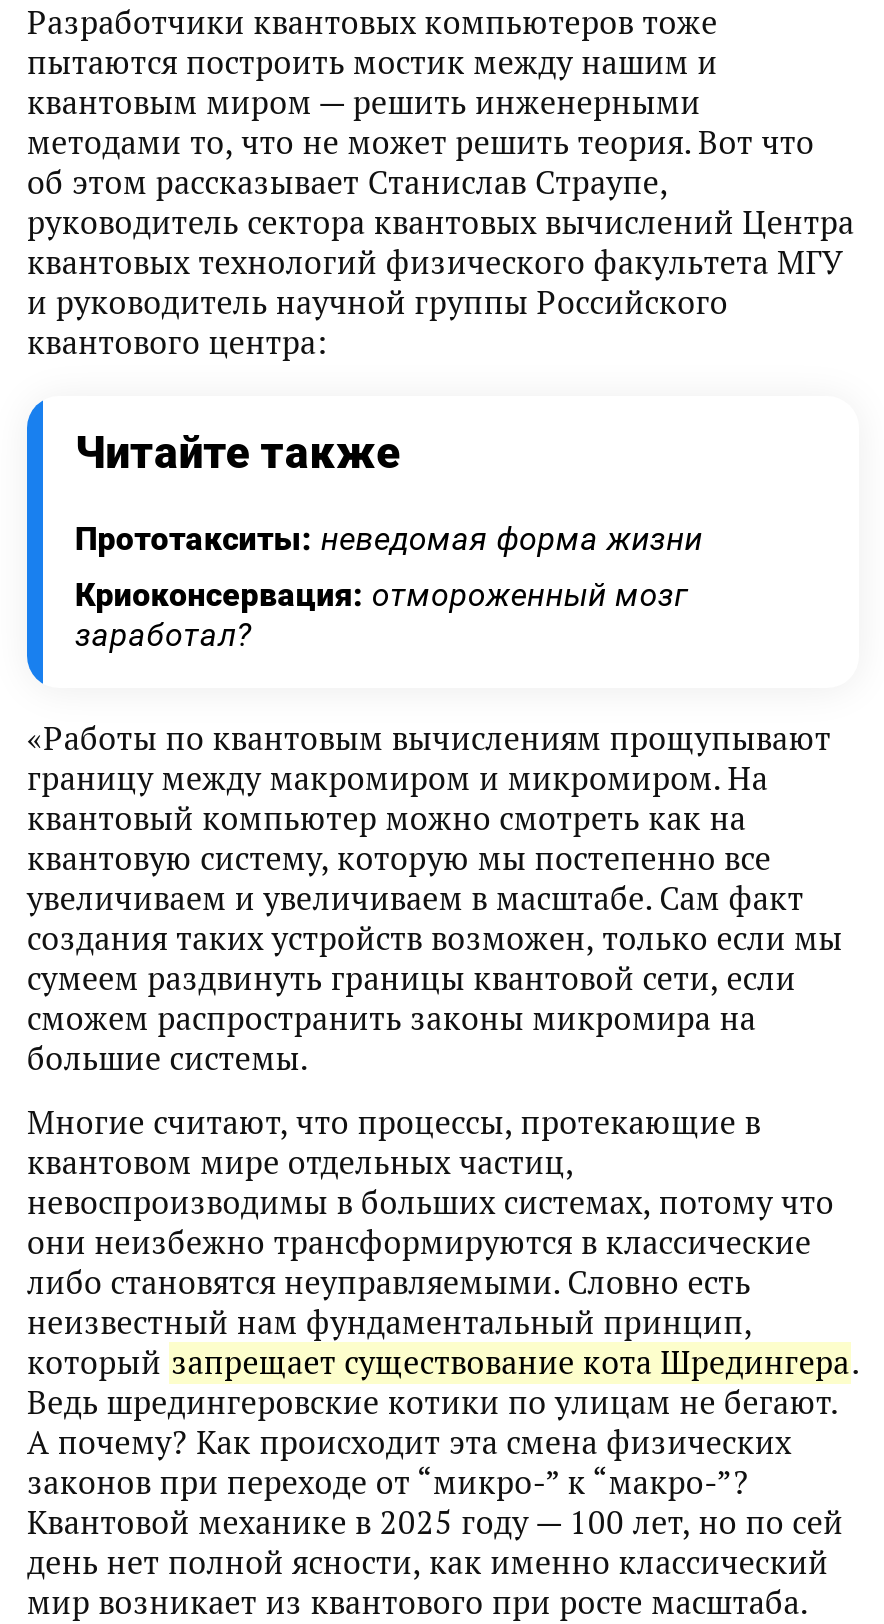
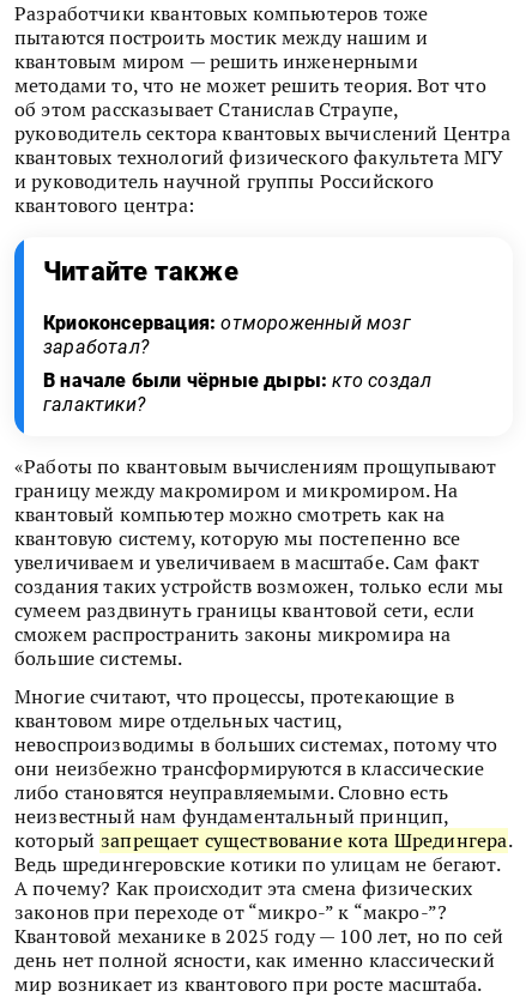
- Прототакситы: неведомая форма жизни

moved up: Криоконсервация: отмороженный мозг | заработал?

+ В начале были чёрные дыры: кто создал
+ галактики?
